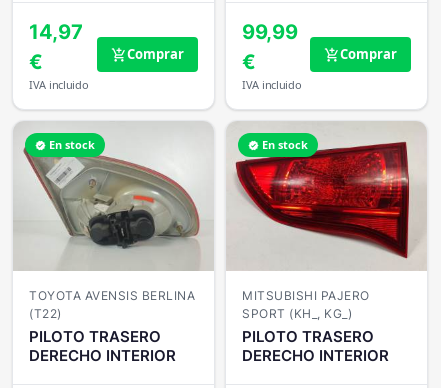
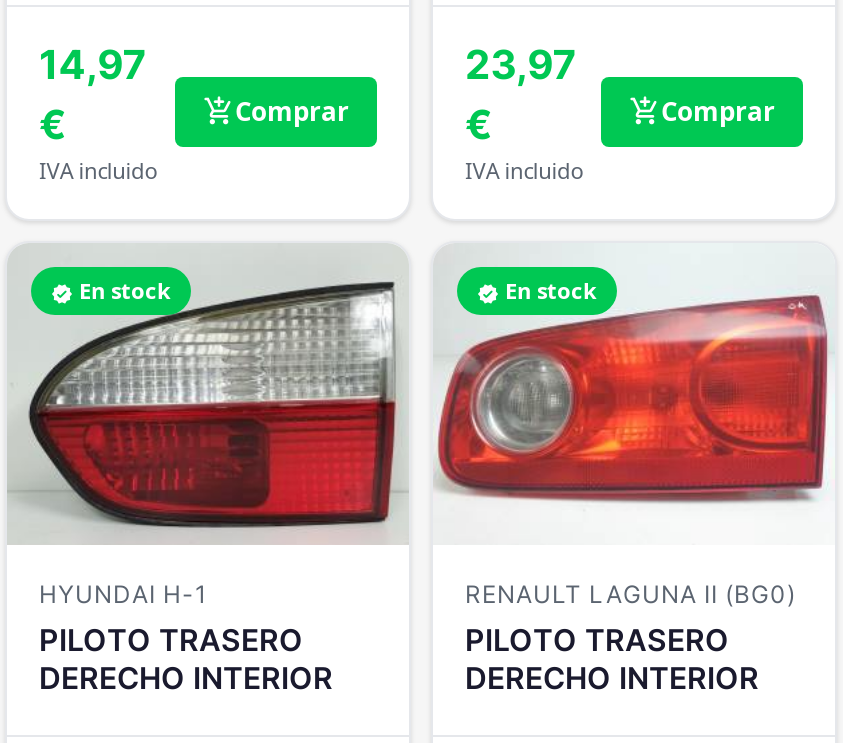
- 99,99
+ 23,97

- [image]
- MITSUBISHI PAJERO
- SPORT (KH_, KG_)
+ [image]
+ RENAULT LAGUNA II (BG0)

- [image]
- TOYOTA AVENSIS BERLINA
- (T22)
+ [image]
+ HYUNDAI H-1
